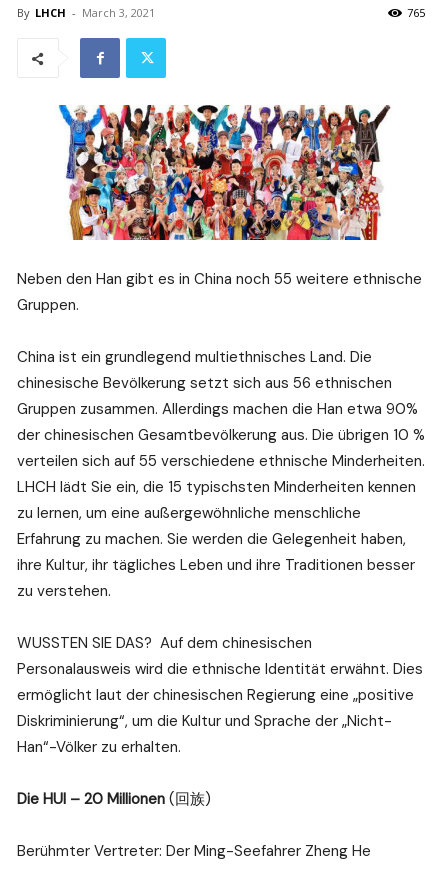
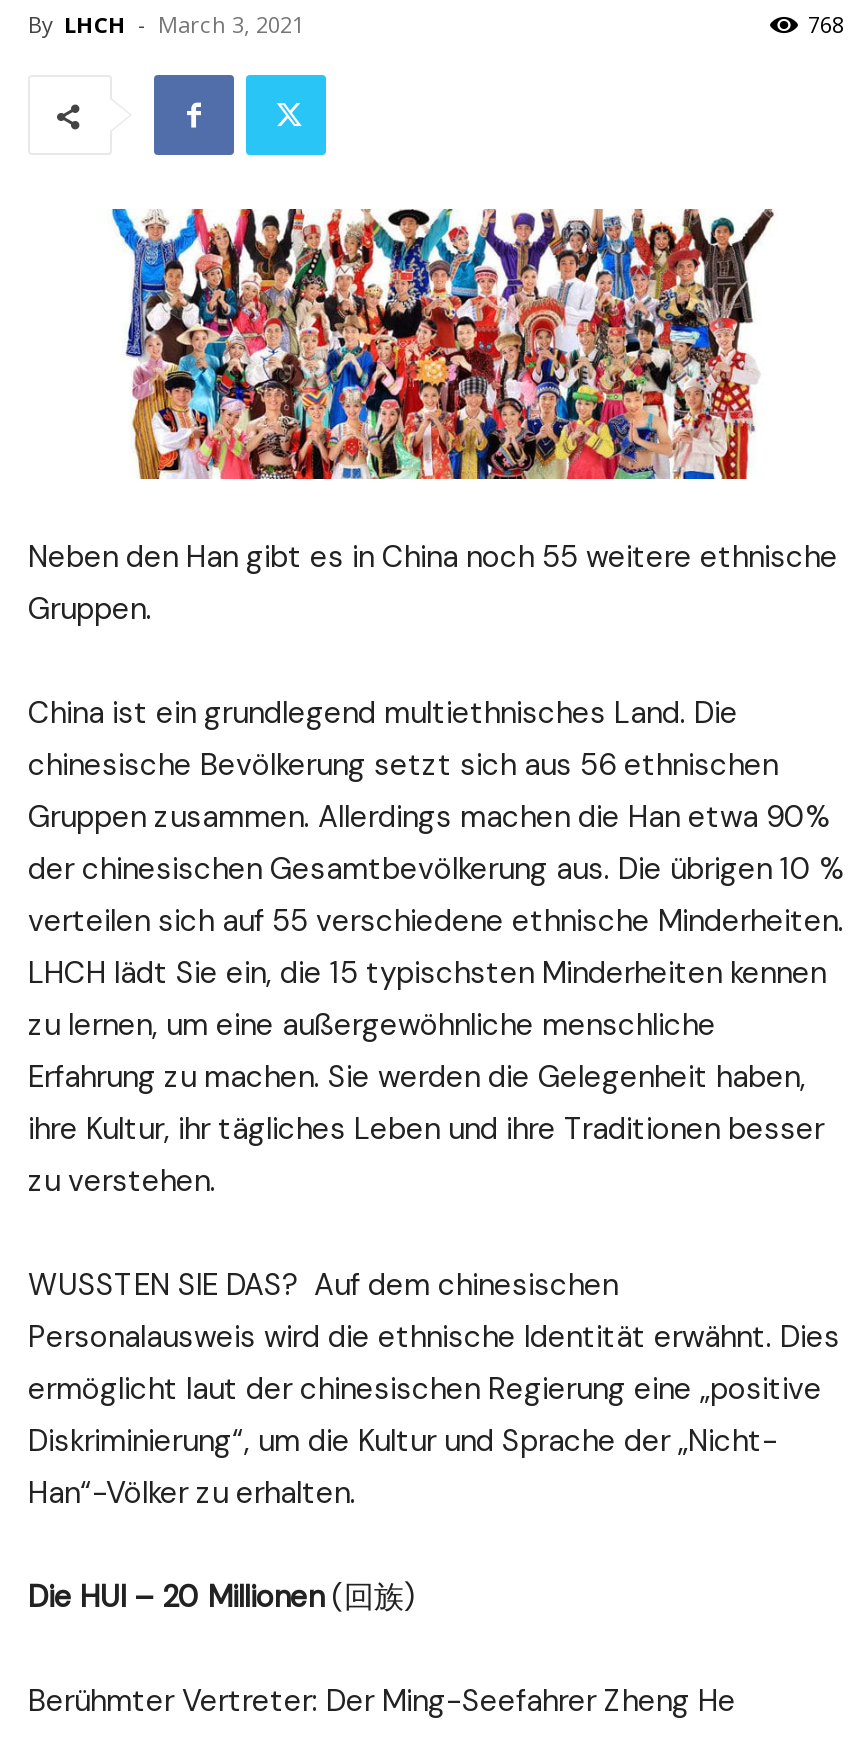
- 765
+ 768
